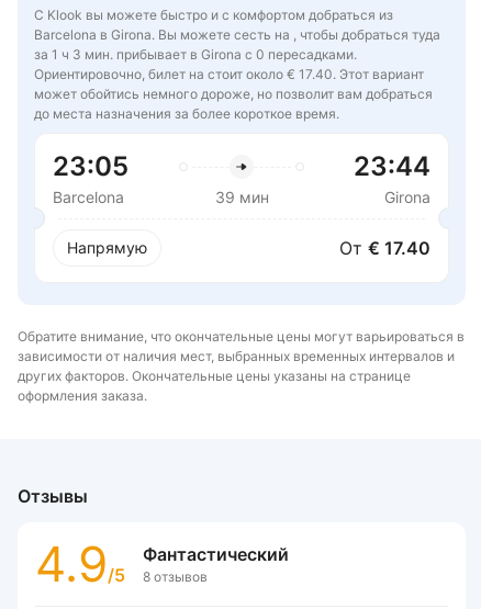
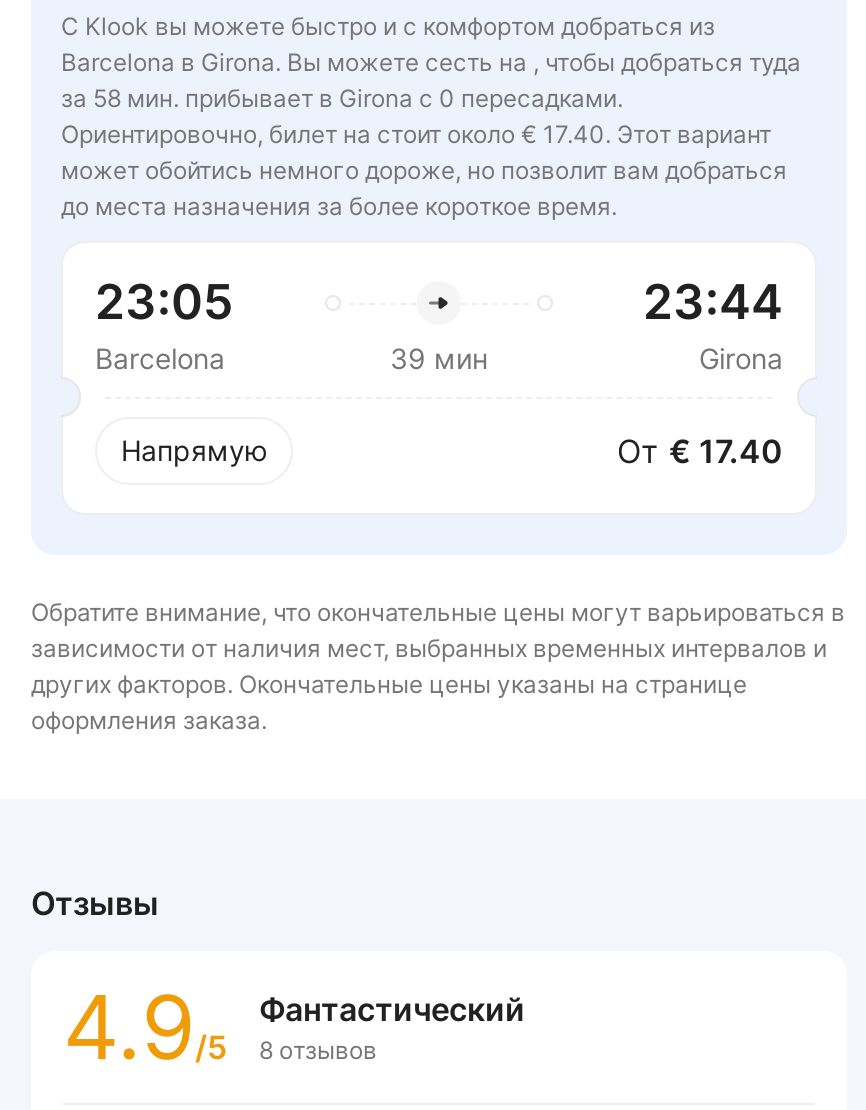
- за 1 ч 3 мин. прибывает в Girona с 0 пересадками.
+ за 58 мин. прибывает в Girona с 0 пересадками.
